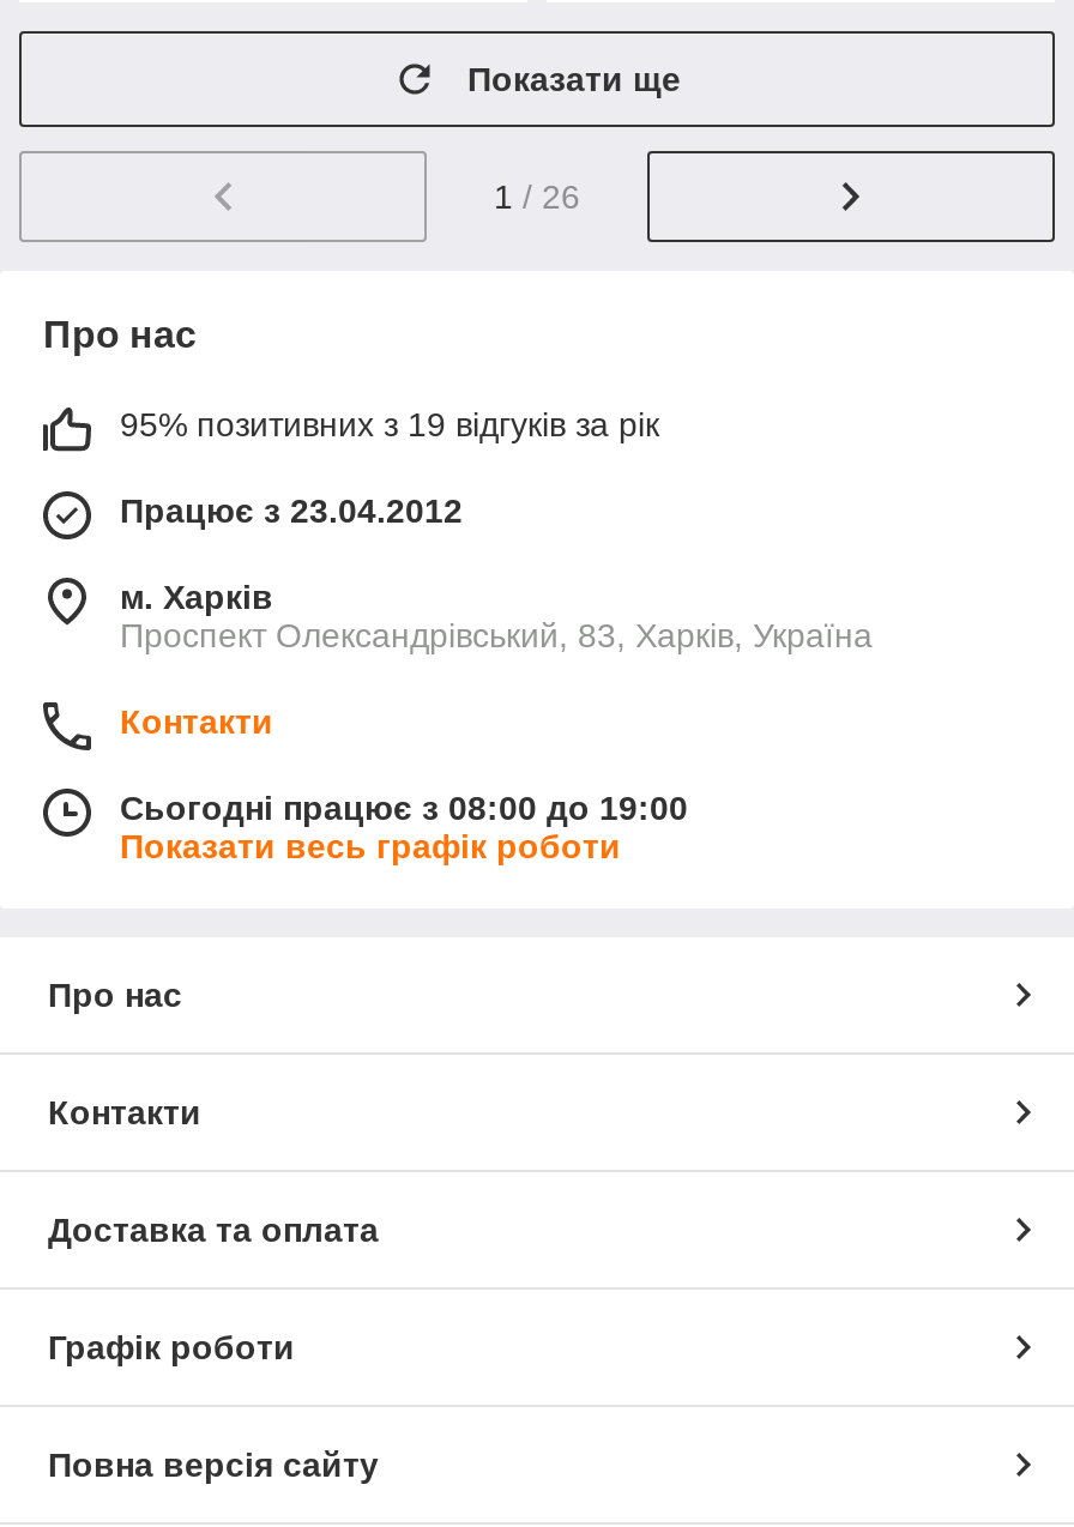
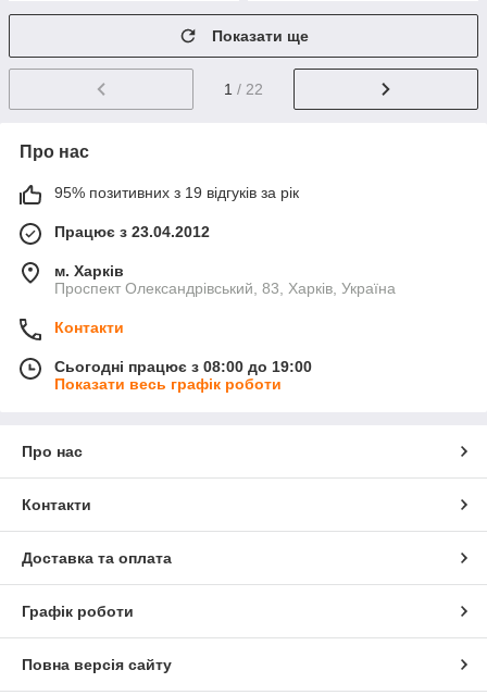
- 1 / 26
+ 1 / 22
